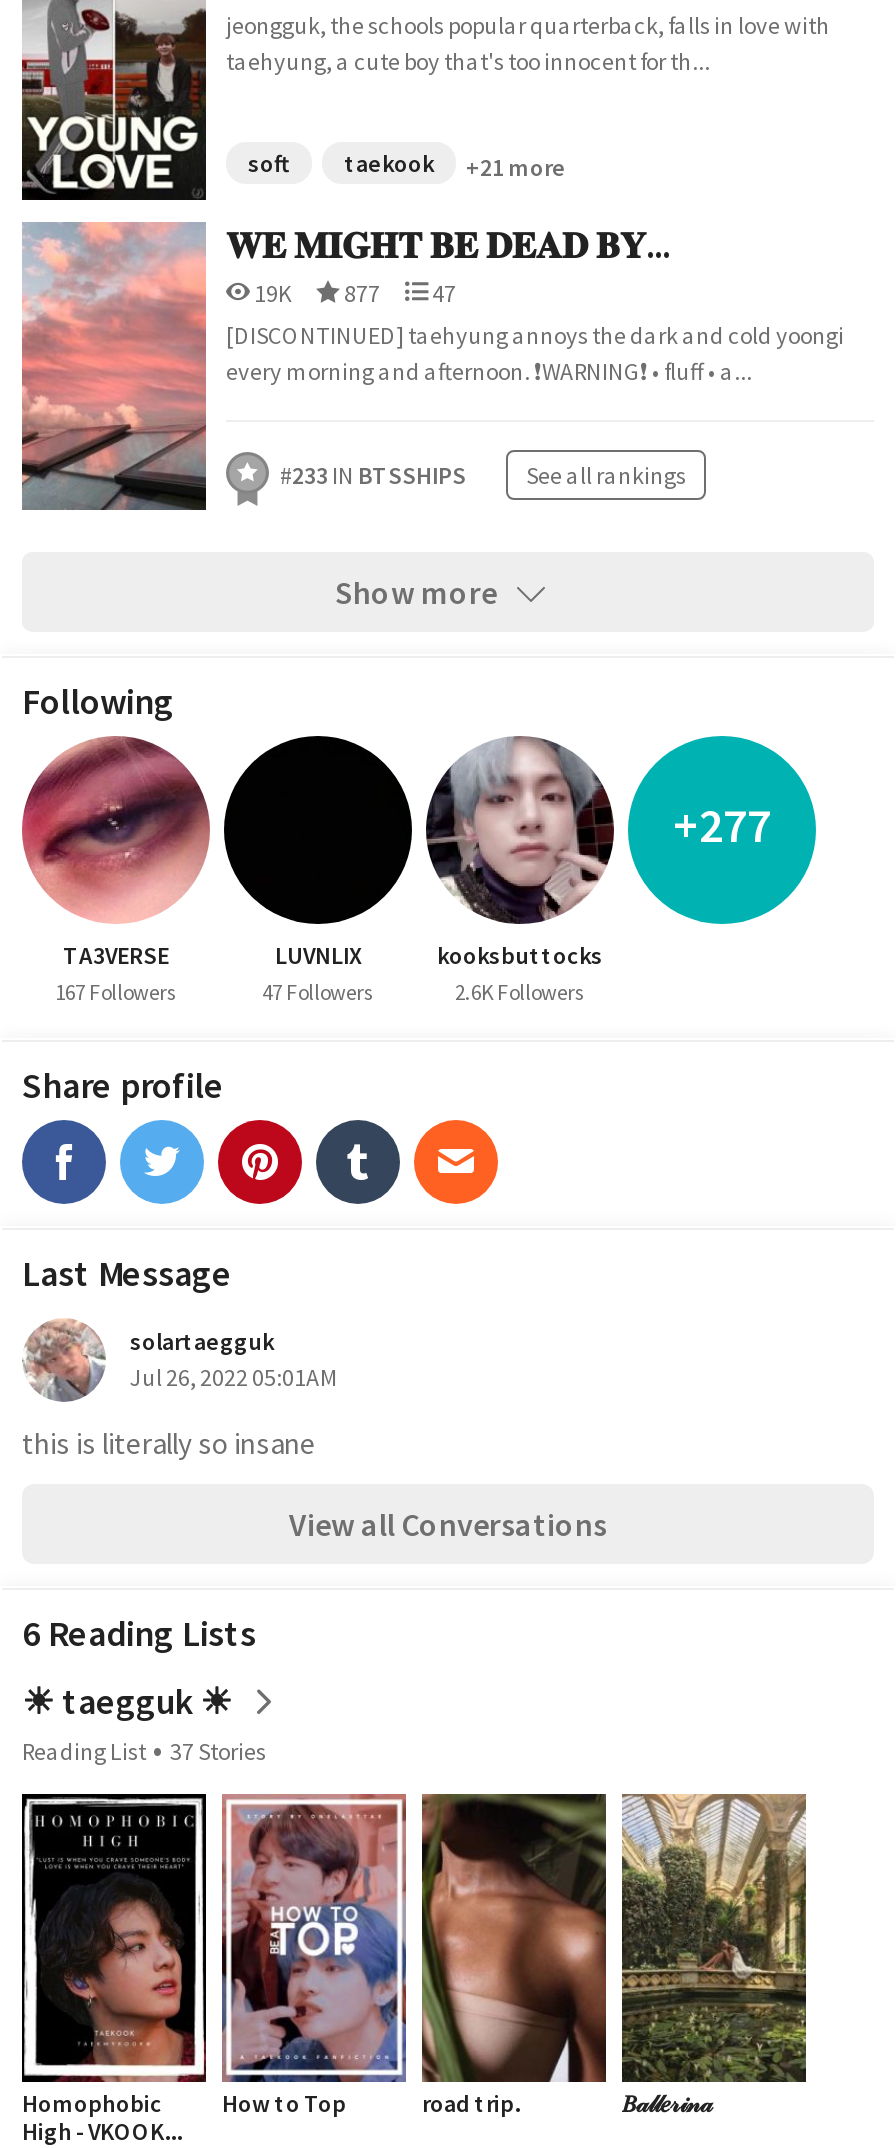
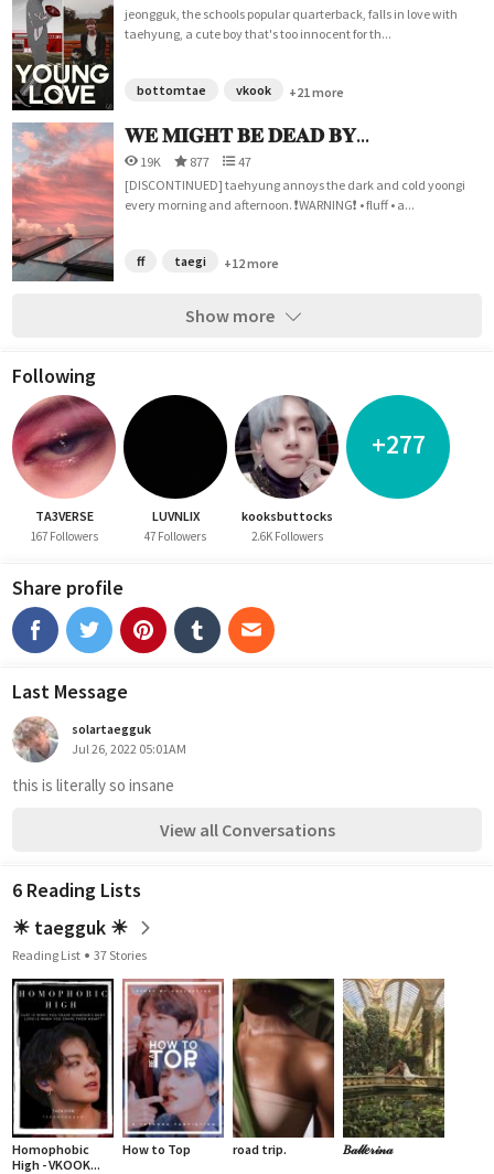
- soft
- taekook
+ bottomtae
+ vkook

- #233 IN BTSSHIPS
- See all rankings
+ ff
+ taegi
+ +12 more
